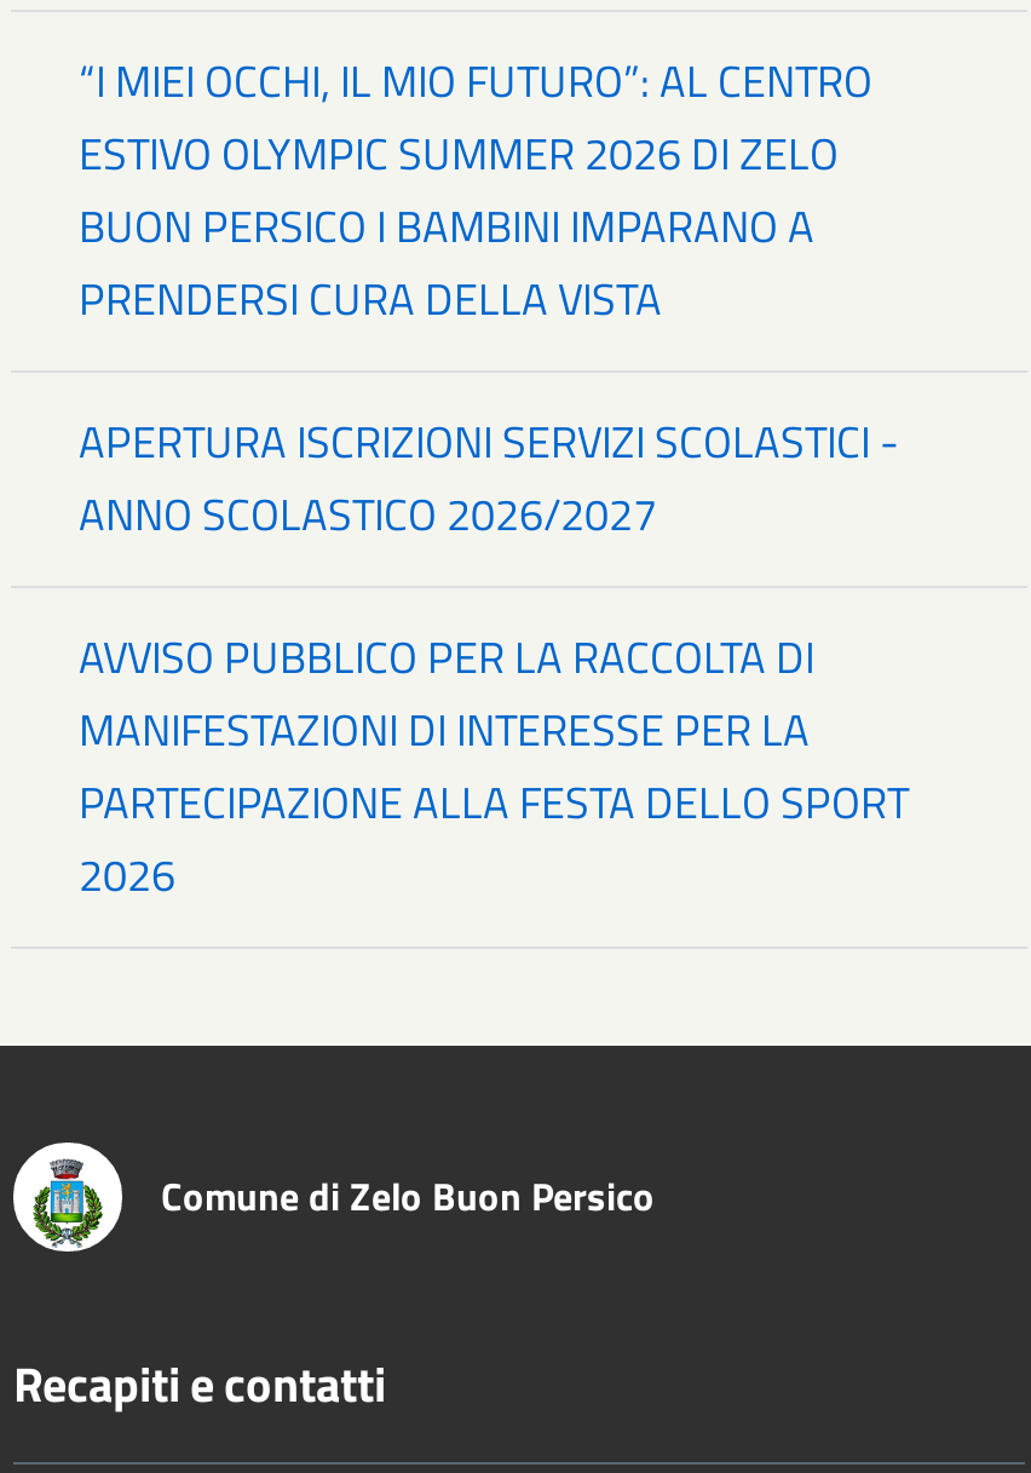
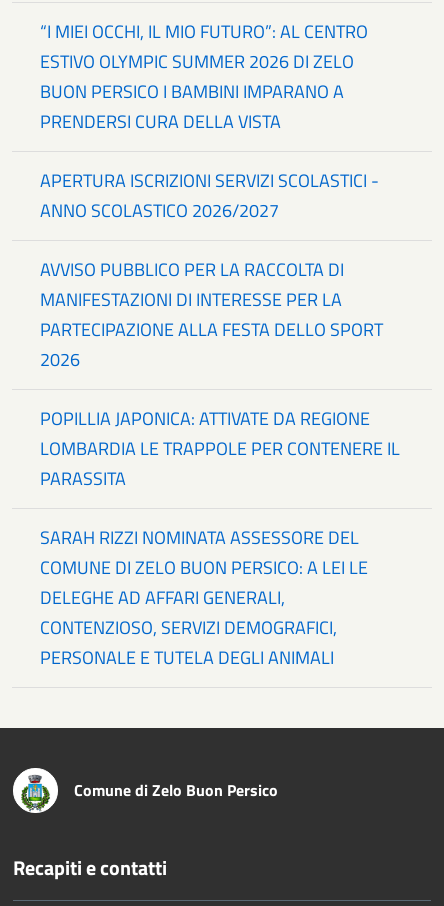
+ POPILLIA JAPONICA: ATTIVATE DA REGIONE
+ LOMBARDIA LE TRAPPOLE PER CONTENERE IL
+ PARASSITA
+ SARAH RIZZI NOMINATA ASSESSORE DEL
+ COMUNE DI ZELO BUON PERSICO: A LEI LE
+ DELEGHE AD AFFARI GENERALI,
+ CONTENZIOSO, SERVIZI DEMOGRAFICI,
+ PERSONALE E TUTELA DEGLI ANIMALI
